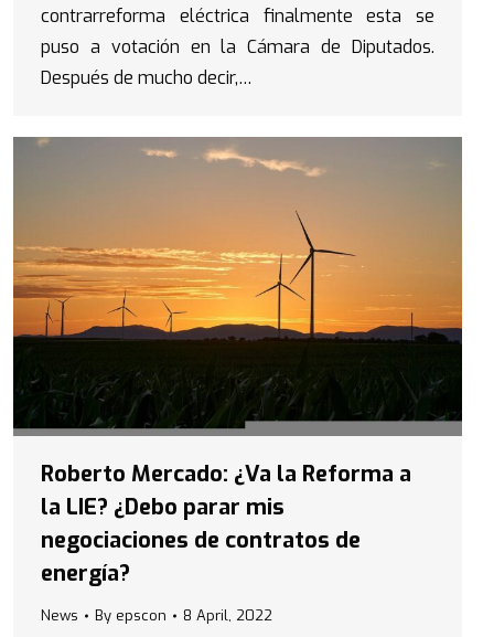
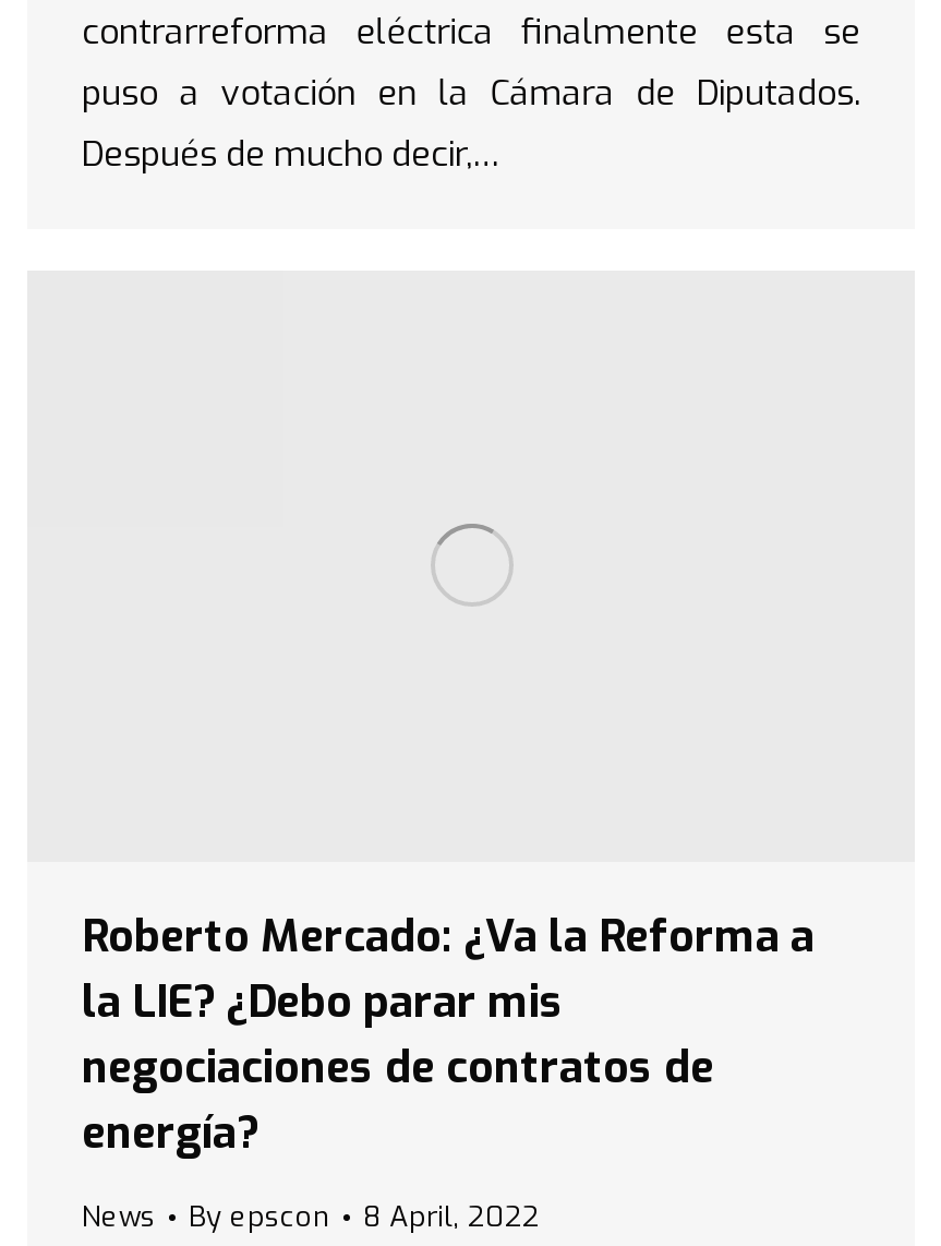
- [image]
